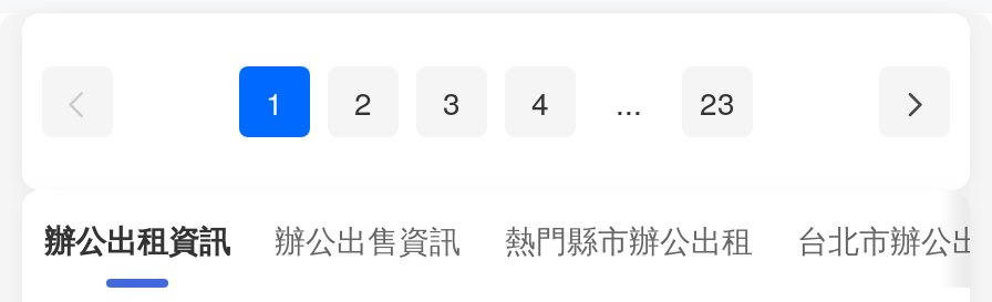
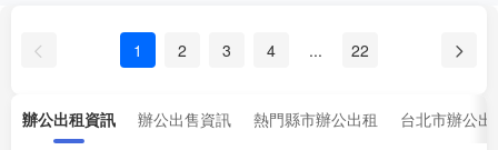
- 23
+ 22
